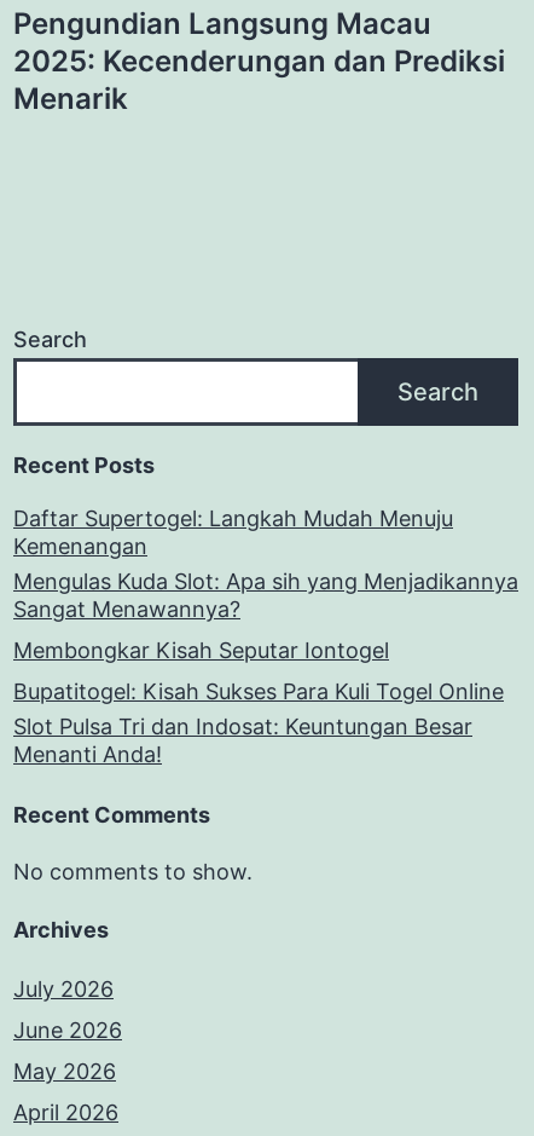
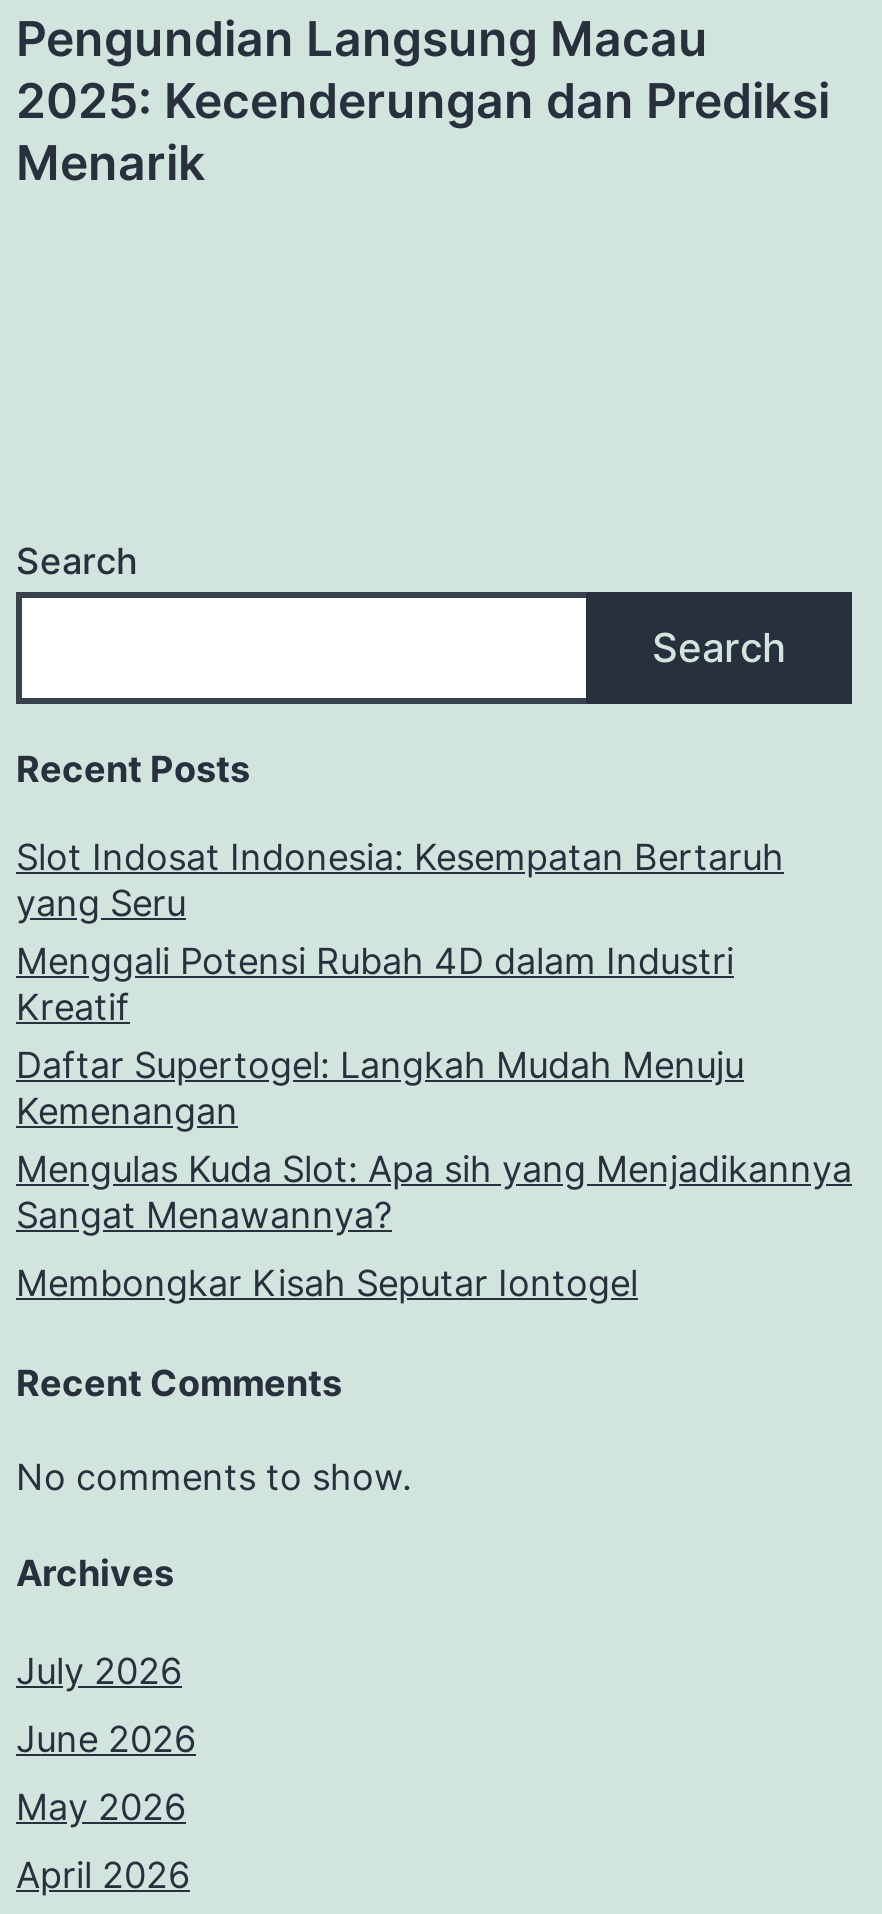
+ Slot Indosat Indonesia: Kesempatan Bertaruh
+ yang Seru
+ Menggali Potensi Rubah 4D dalam Industri
+ Kreatif

moved down: Daftar Supertogel: Langkah Mudah Menuju | Kemenangan | Mengulas Kuda Slot: Apa sih yang Menjadikannya | Sangat Menawannya? | Membongkar Kisah Seputar Iontogel

- Bupatitogel: Kisah Sukses Para Kuli Togel Online
- Slot Pulsa Tri dan Indosat: Keuntungan Besar
- Menanti Anda!
